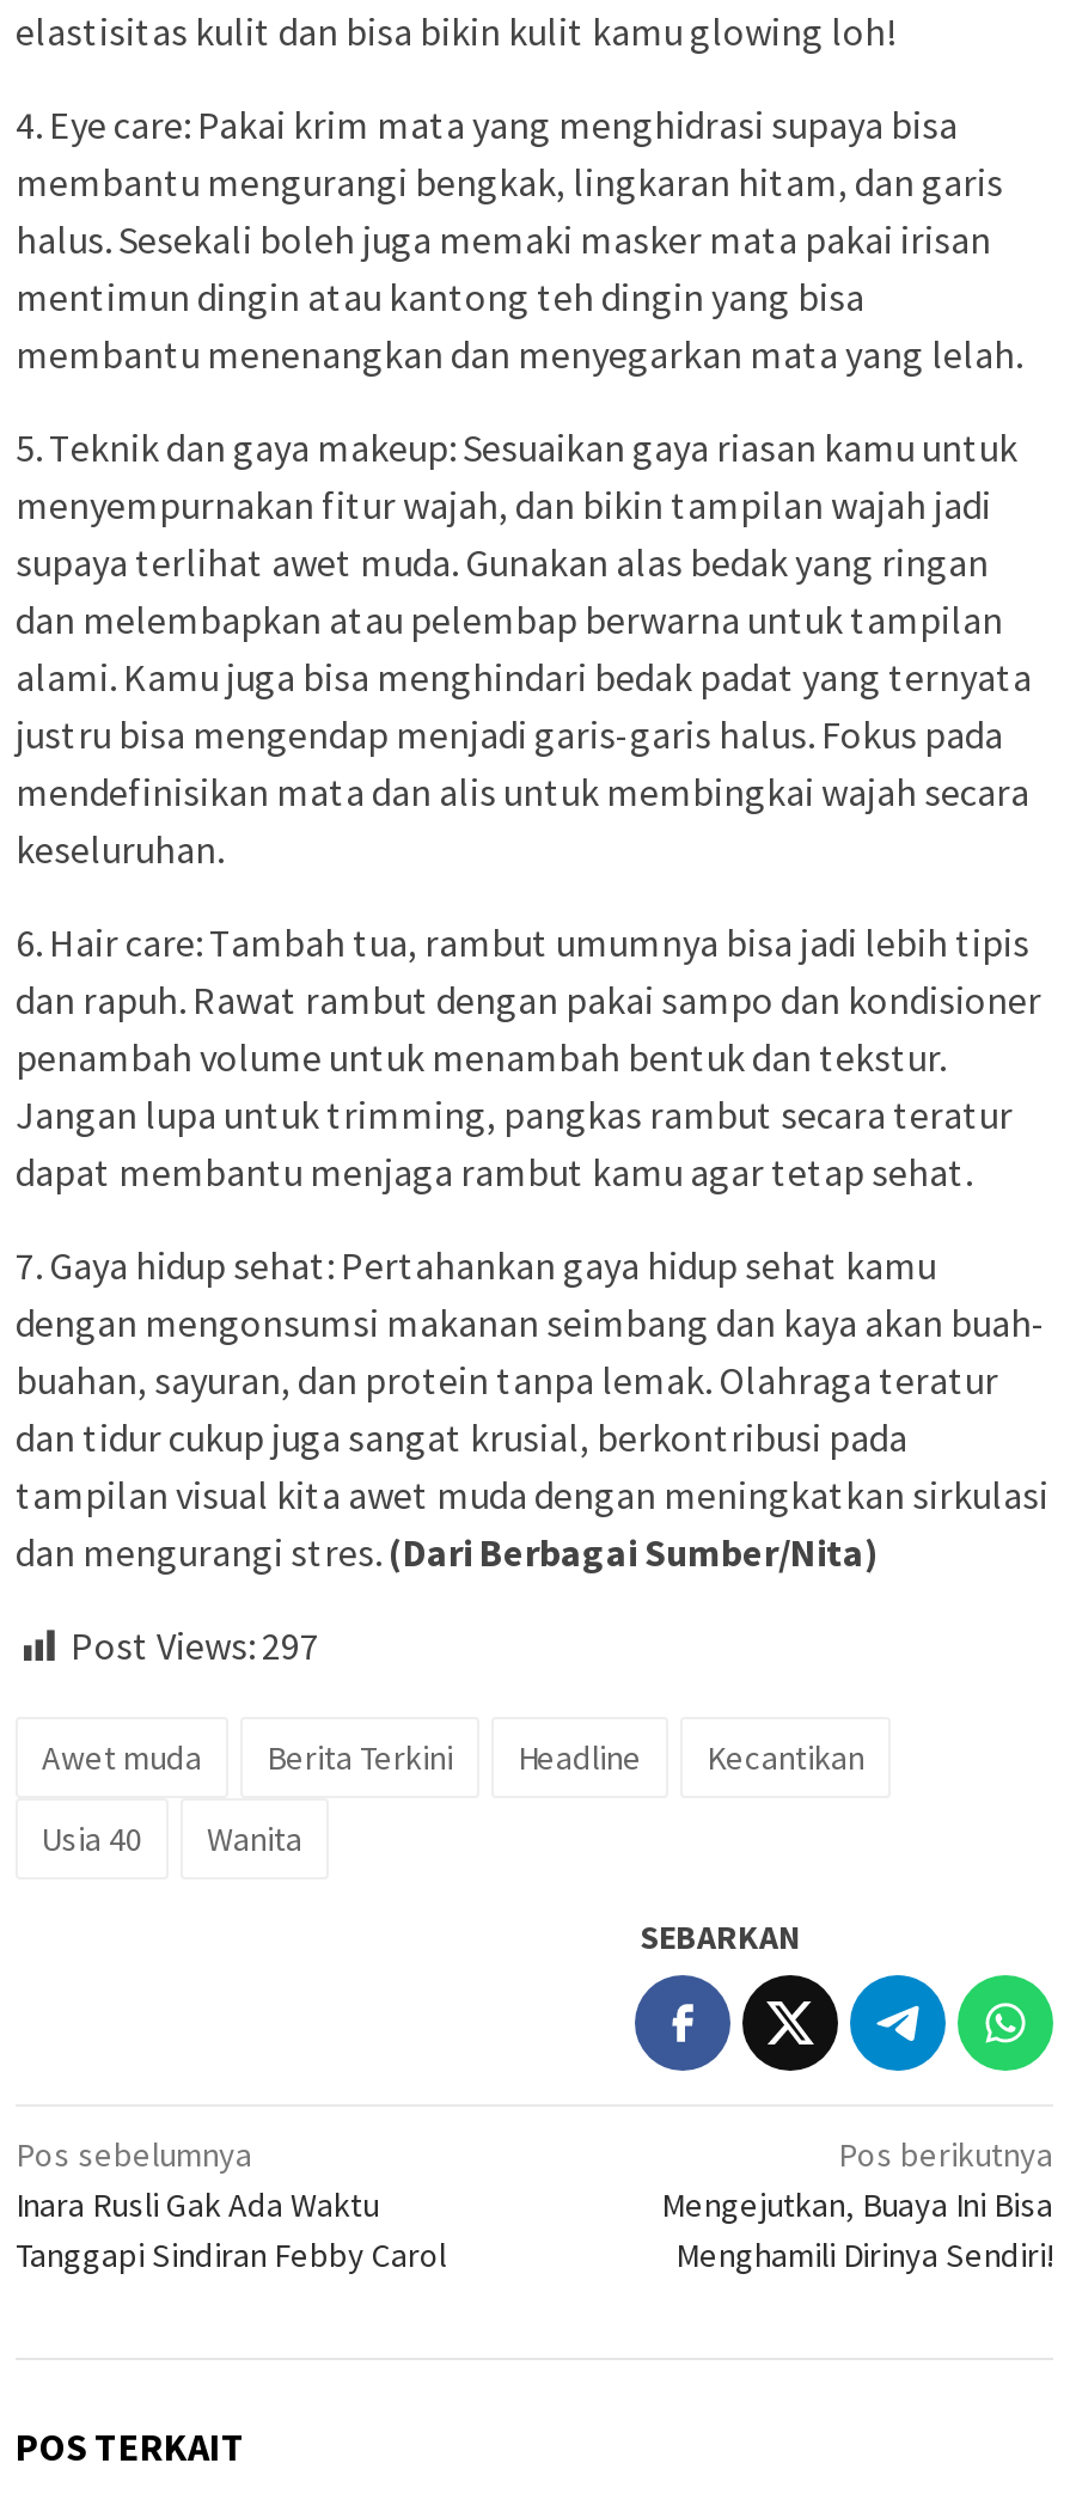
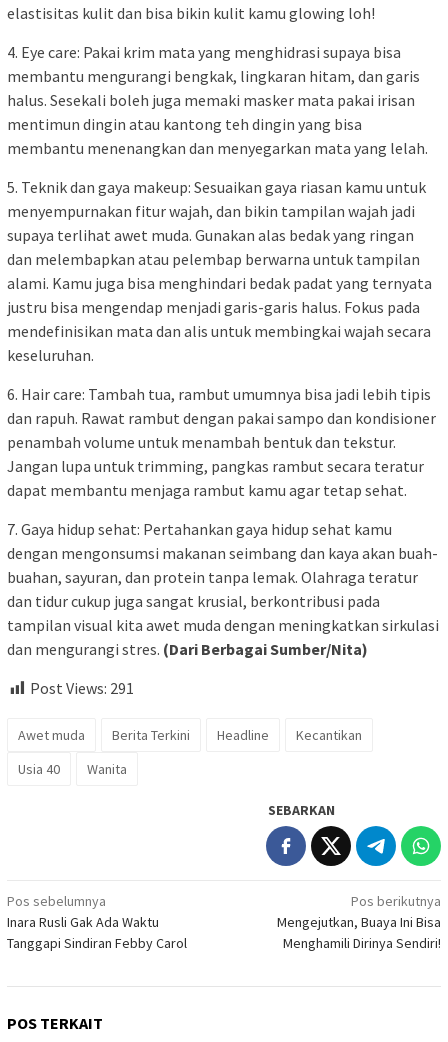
- Post Views: 297
+ Post Views: 291
